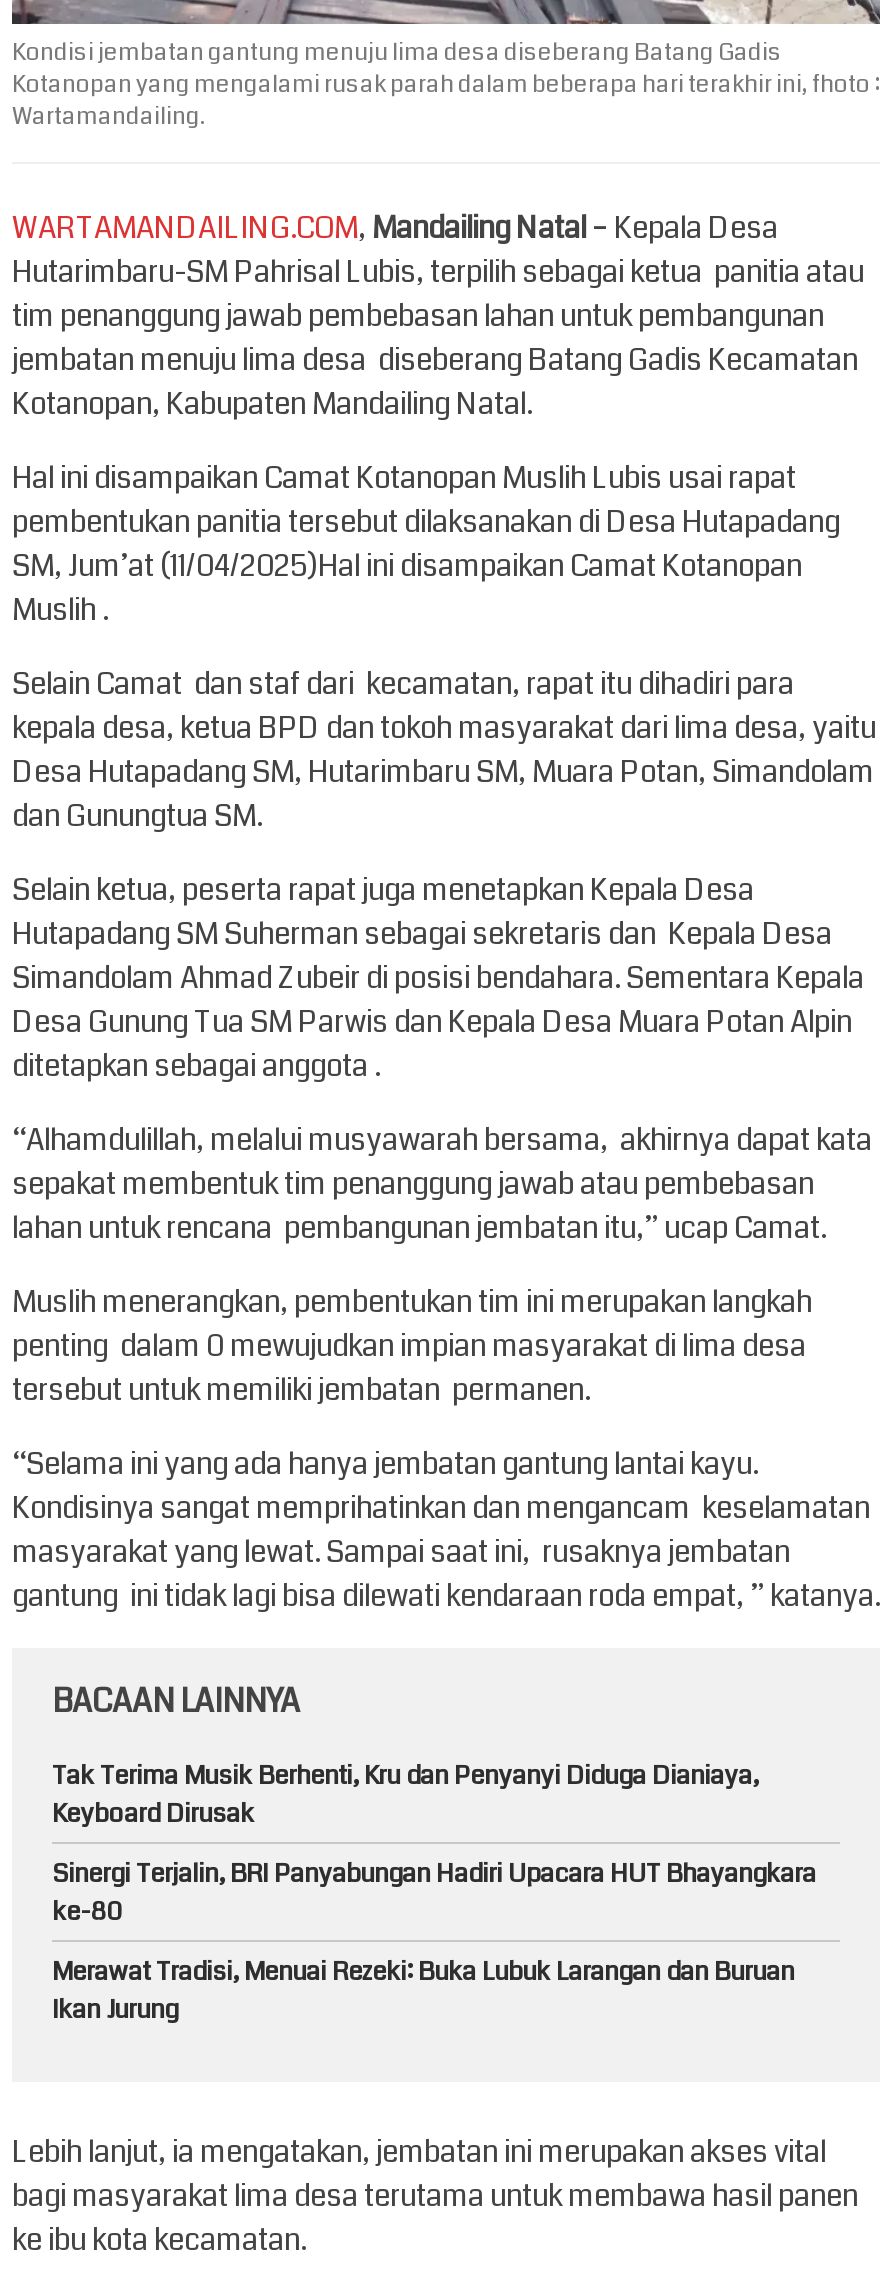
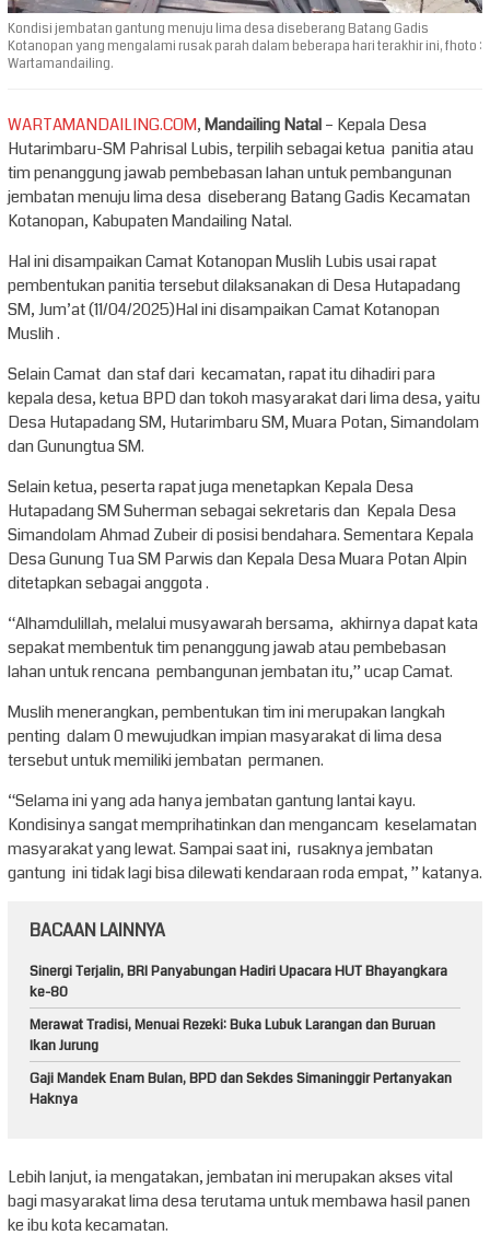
- Tak Terima Musik Berhenti, Kru dan Penyanyi Diduga Dianiaya,
- Keyboard Dirusak

moved up: Sinergi Terjalin, BRI Panyabungan Hadiri Upacara HUT Bhayangkara | ke-80 | Merawat Tradisi, Menuai Rezeki: Buka Lubuk Larangan dan Buruan | Ikan Jurung

+ Gaji Mandek Enam Bulan, BPD dan Sekdes Simaninggir Pertanyakan
+ Haknya
